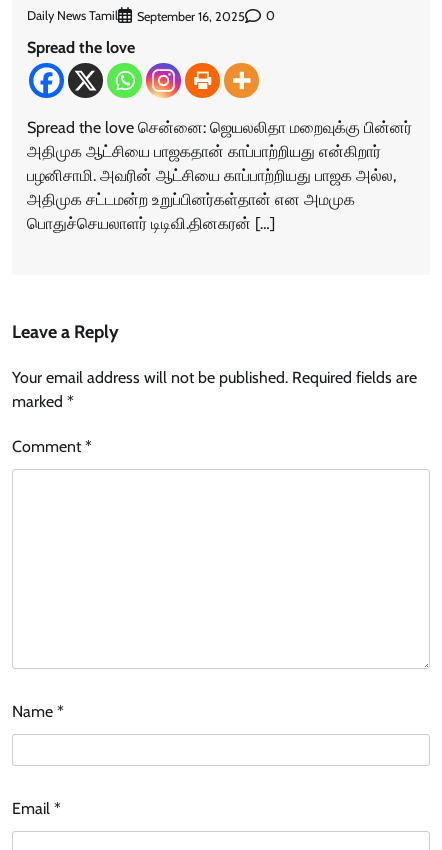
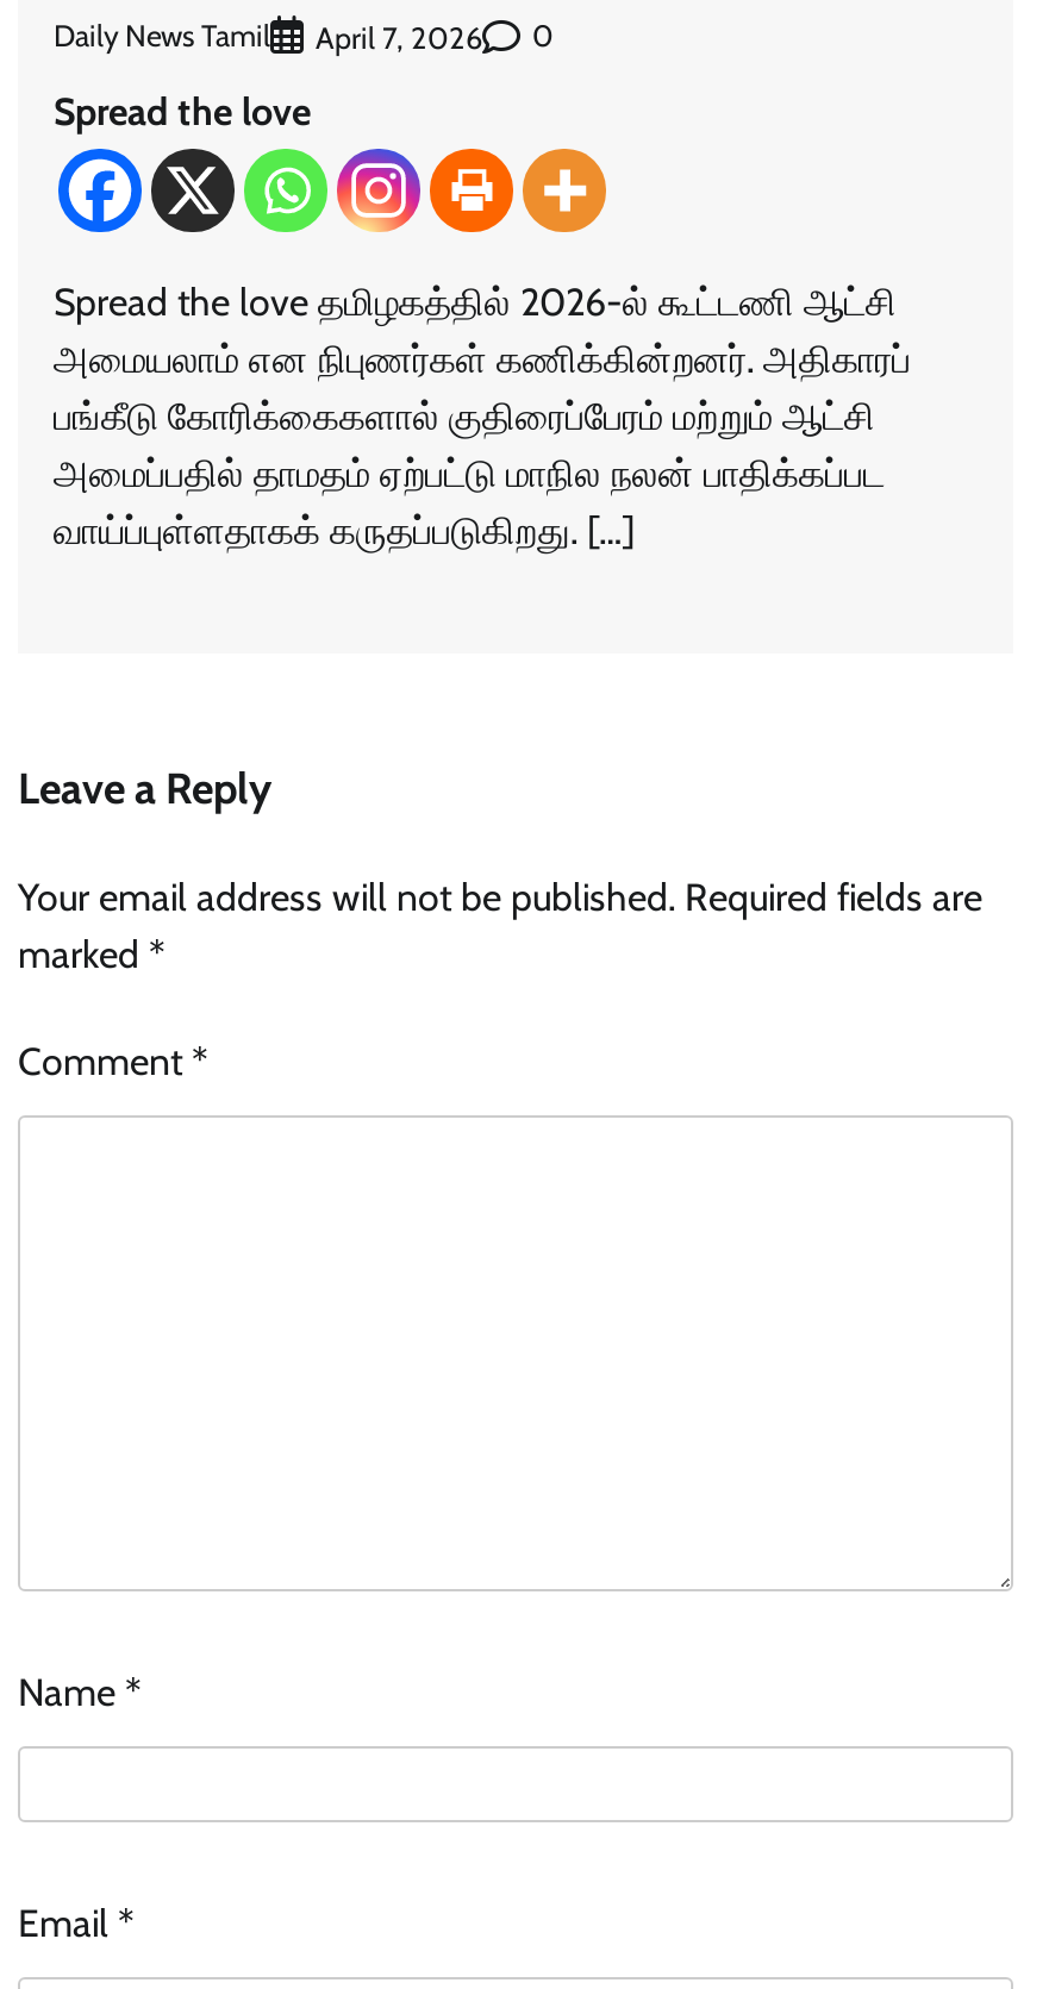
- September 16, 2025
+ April 7, 2026

- Spread the love சென்னை: ஜெயலலிதா மறைவுக்கு பின்னர்
- அதிமுக ஆட்சியை பாஜகதான் காப்பாற்றியது என்கிறார்
- பழனிசாமி. அவரின் ஆட்சியை காப்பாற்றியது பாஜக அல்ல,
- அதிமுக சட்டமன்ற உறுப்பினர்கள்தான் என அமமுக
- பொதுச்செயலாளர் டிடிவி.தினகரன் […]
+ Spread the love தமிழகத்தில் 2026-ல் கூட்டணி ஆட்சி
+ அமையலாம் என நிபுணர்கள் கணிக்கின்றனர். அதிகாரப்
+ பங்கீடு கோரிக்கைகளால் குதிரைப்பேரம் மற்றும் ஆட்சி
+ அமைப்பதில் தாமதம் ஏற்பட்டு மாநில நலன் பாதிக்கப்பட
+ வாய்ப்புள்ளதாகக் கருதப்படுகிறது. […]
